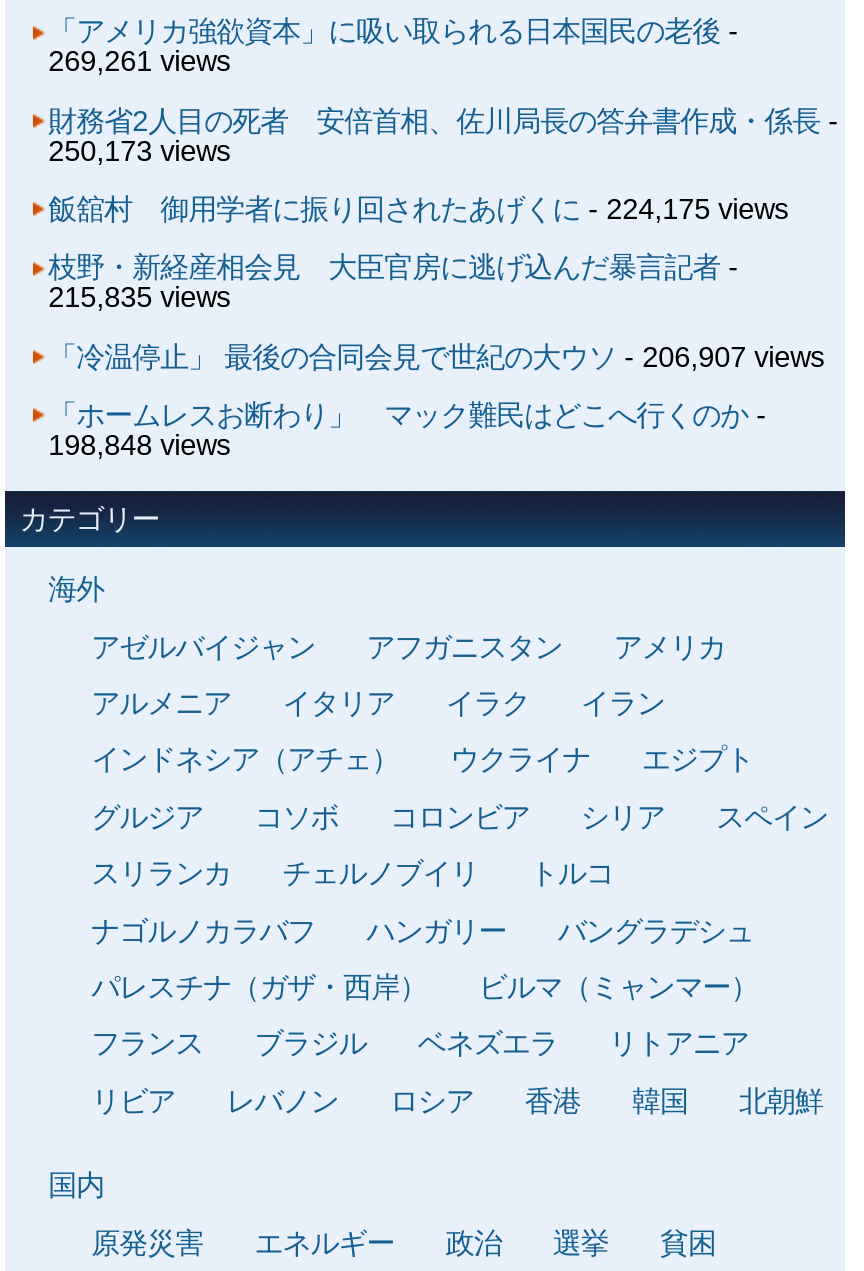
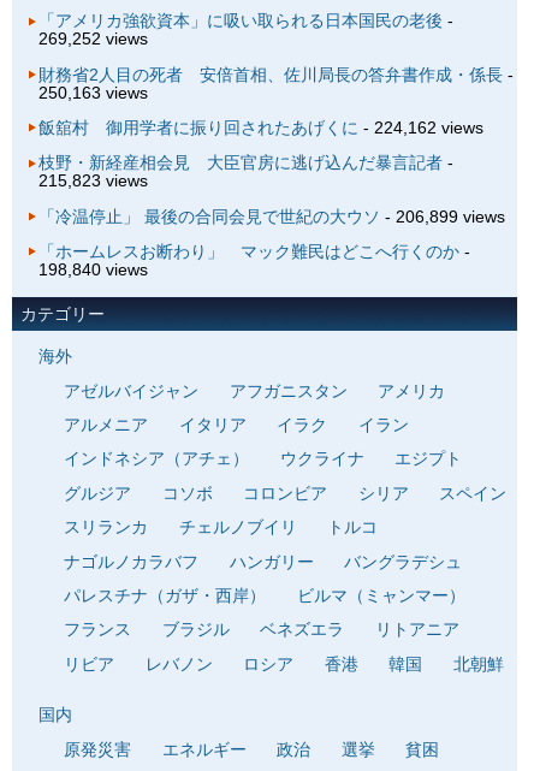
- 269,261 views
+ 269,252 views

- 250,173 views
+ 250,163 views

- 飯舘村 御用学者に振り回されたあげくに- 224,175 views
+ 飯舘村 御用学者に振り回されたあげくに- 224,162 views

- 215,835 views
+ 215,823 views

- 「冷温停止」 最後の合同会見で世紀の大ウソ- 206,907 views
+ 「冷温停止」 最後の合同会見で世紀の大ウソ- 206,899 views

- 198,848 views
+ 198,840 views
